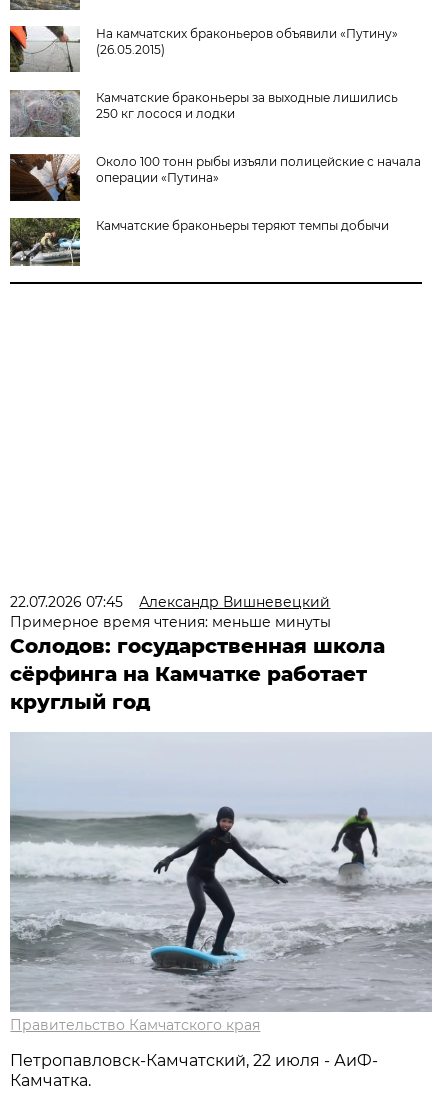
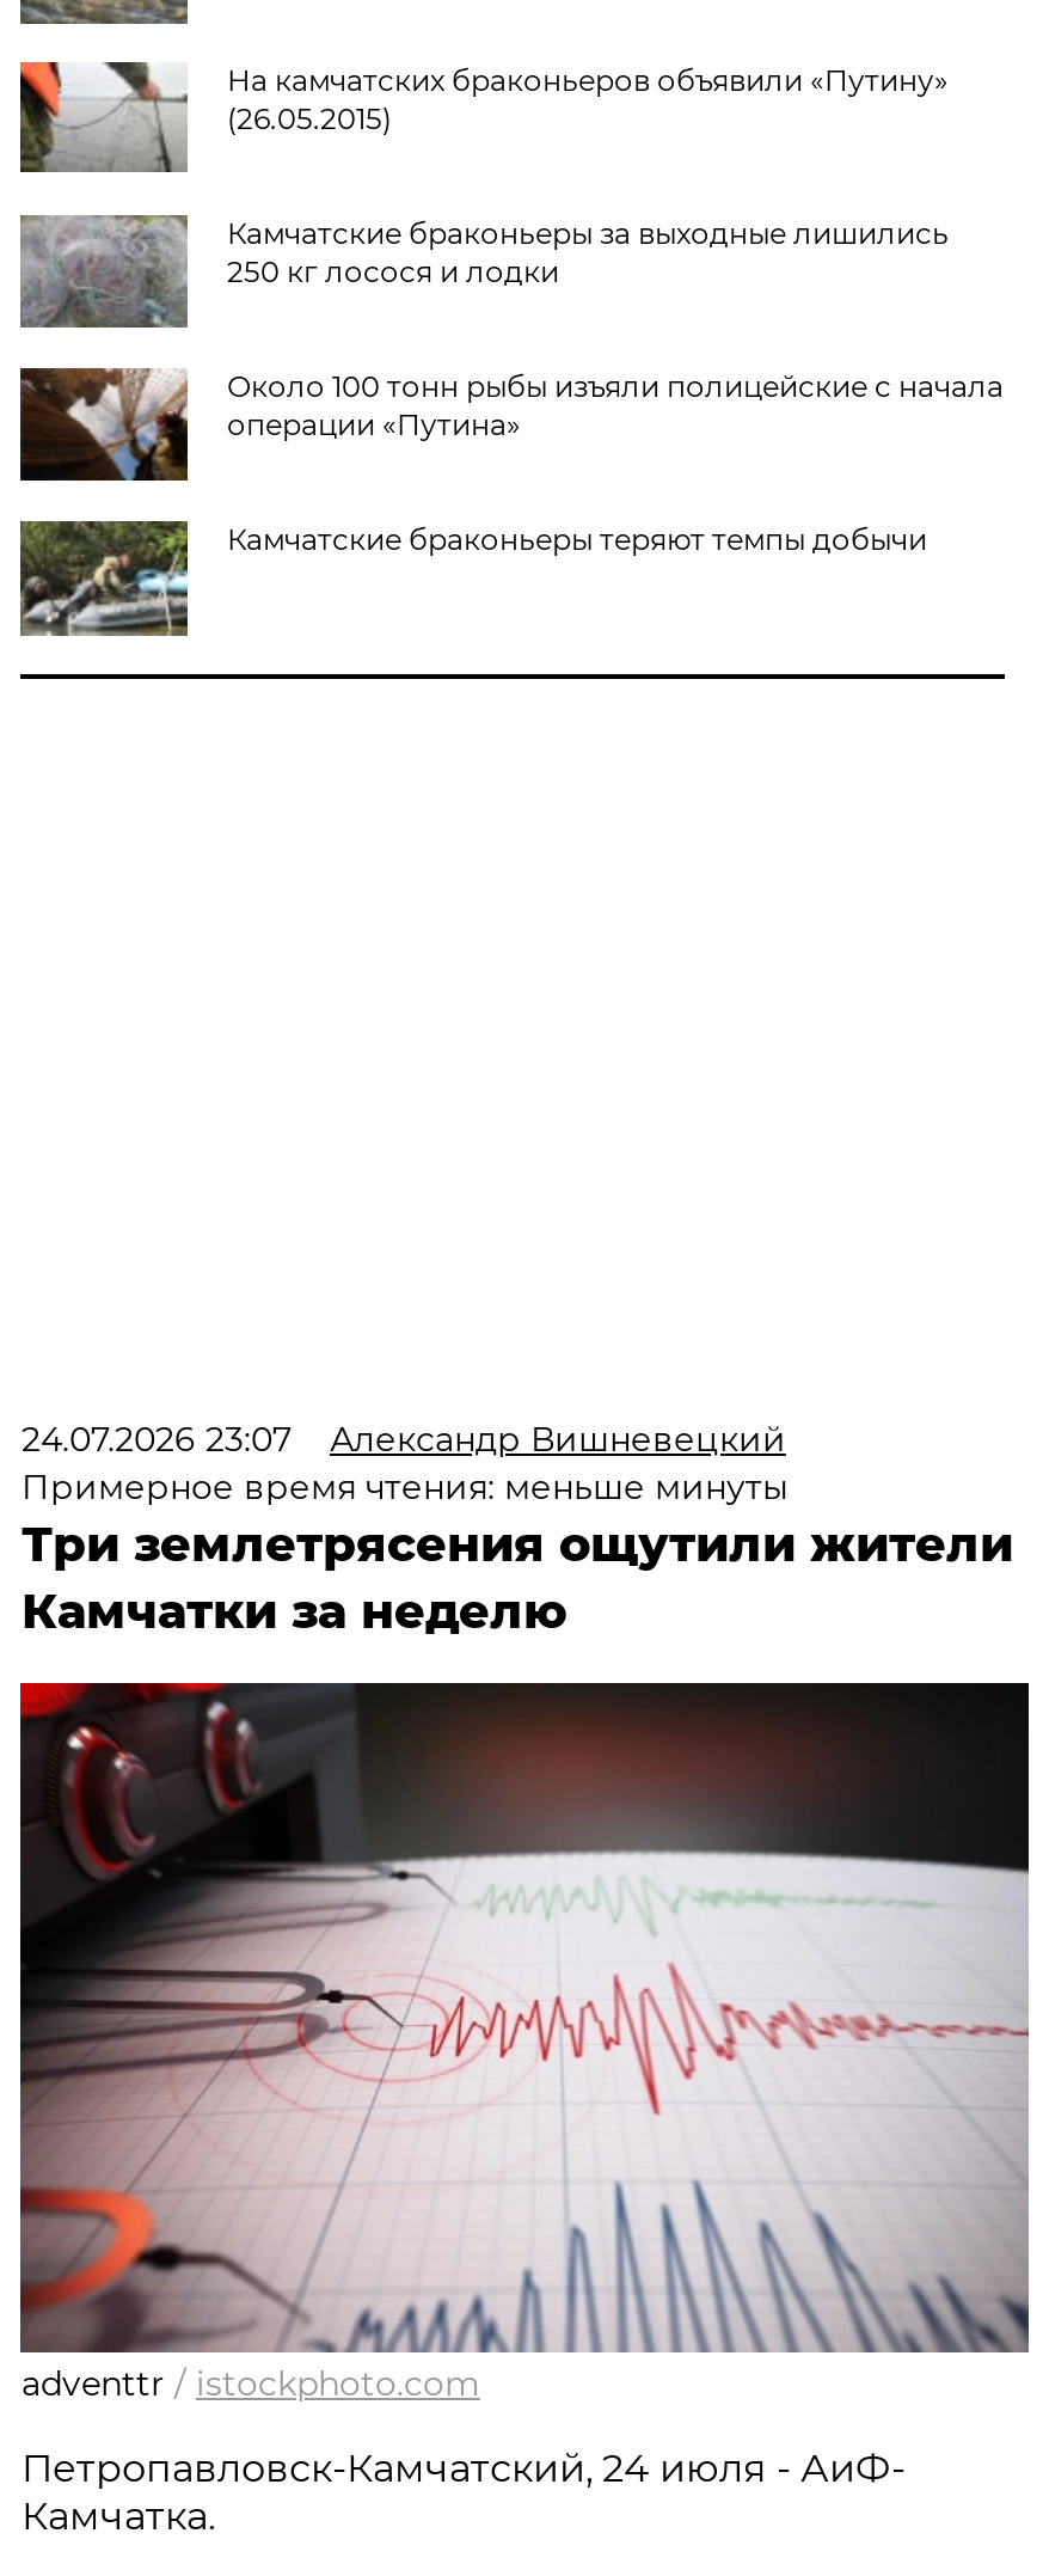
- 22.07.2026 07:45 Александр Вишневецкий
+ 24.07.2026 23:07 Александр Вишневецкий

- Солодов: государственная школа
- сёрфинга на Камчатке работает
- круглый год
+ Три землетрясения ощутили жители
+ Камчатки за неделю

- [image]
- Правительство Камчатского края
+ [image]
+ adventtr / istockphoto.com

- Петропавловск-Камчатский, 22 июля - АиФ-
+ Петропавловск-Камчатский, 24 июля - АиФ-
